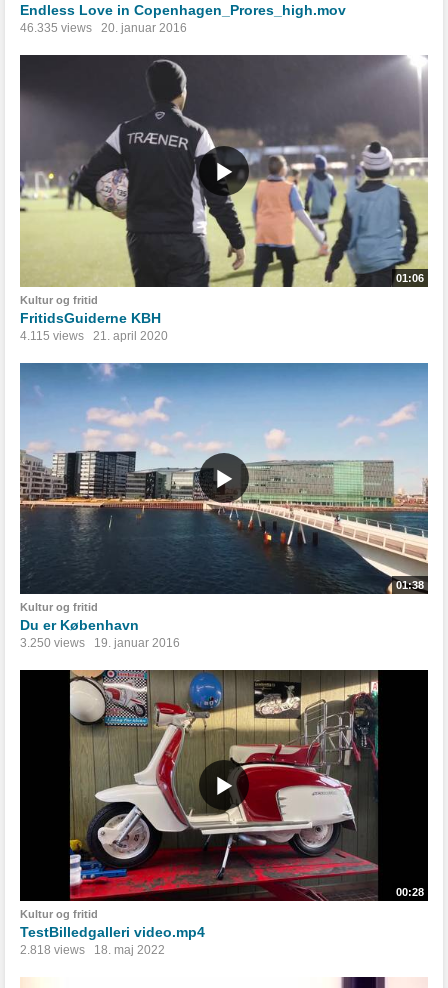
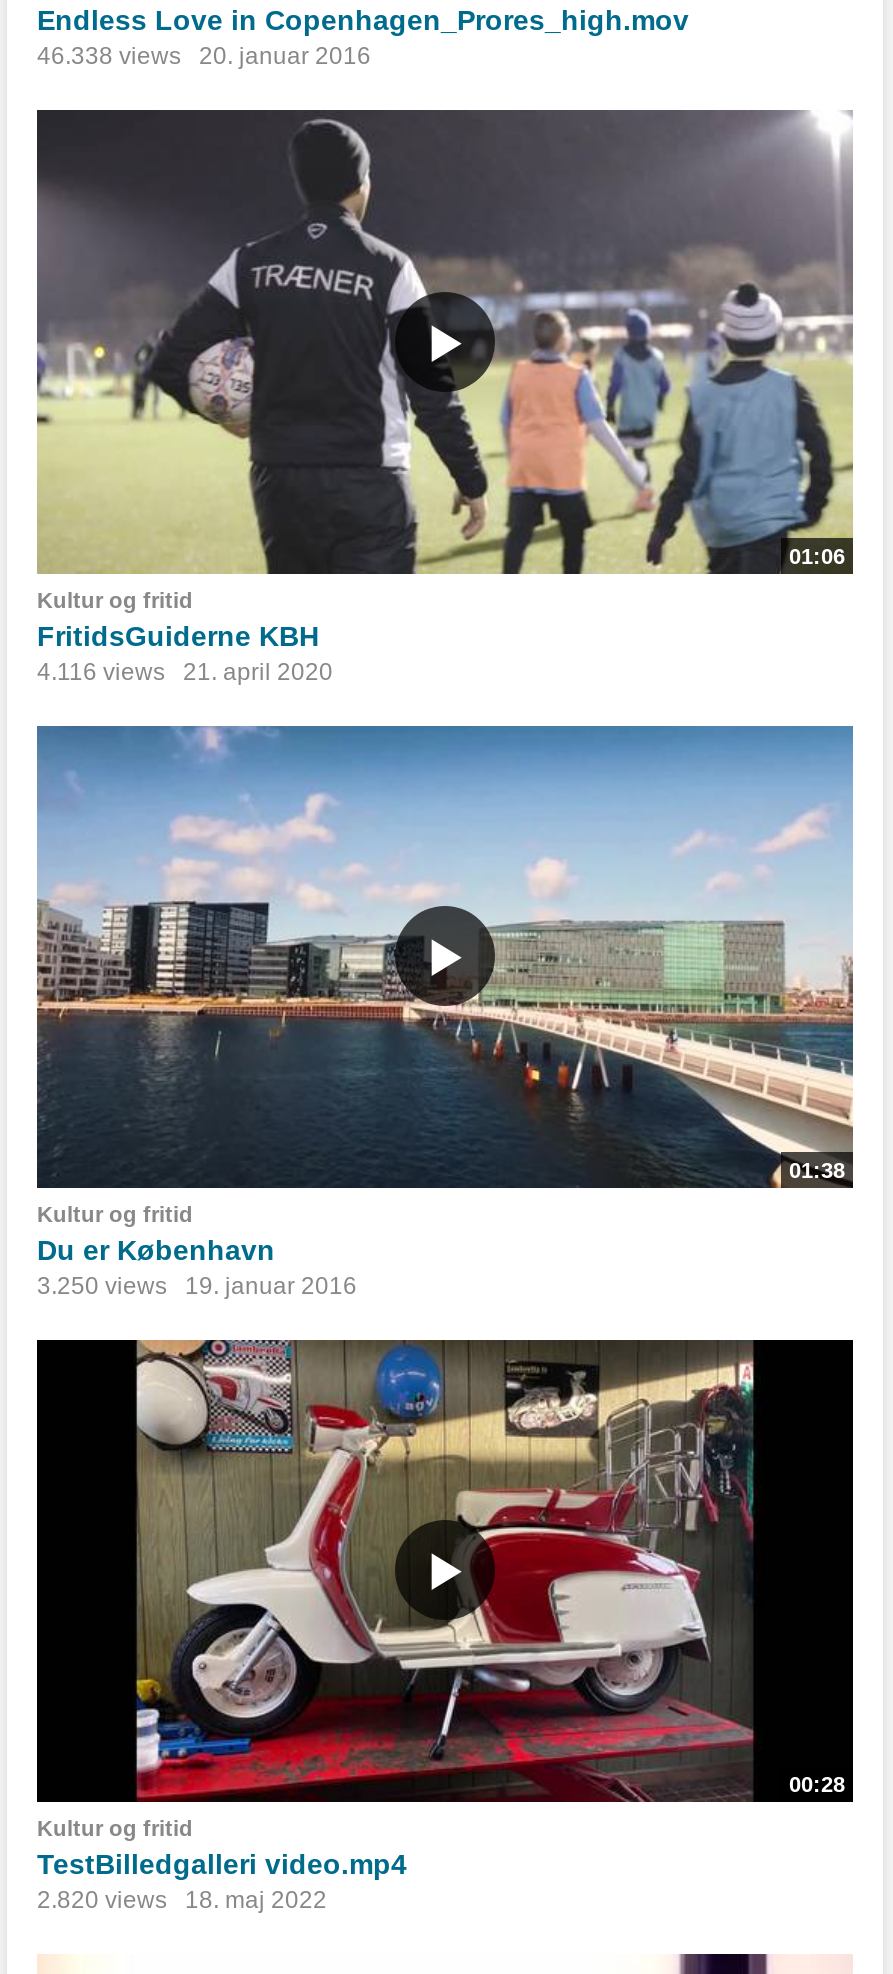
- 46.335 views 20. januar 2016
+ 46.338 views 20. januar 2016

- 4.115 views 21. april 2020
+ 4.116 views 21. april 2020

- 2.818 views 18. maj 2022
+ 2.820 views 18. maj 2022
